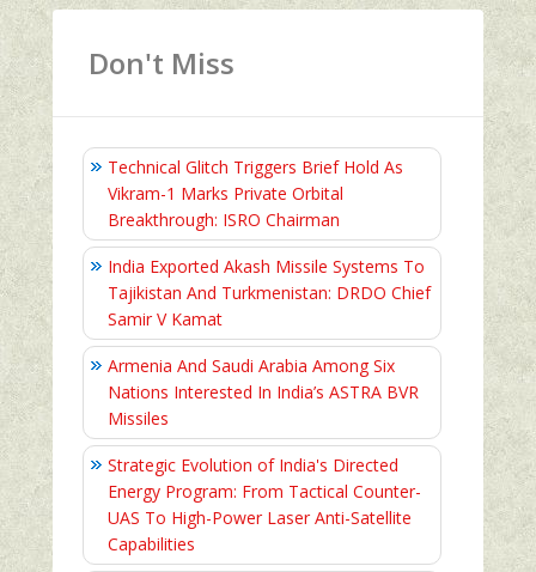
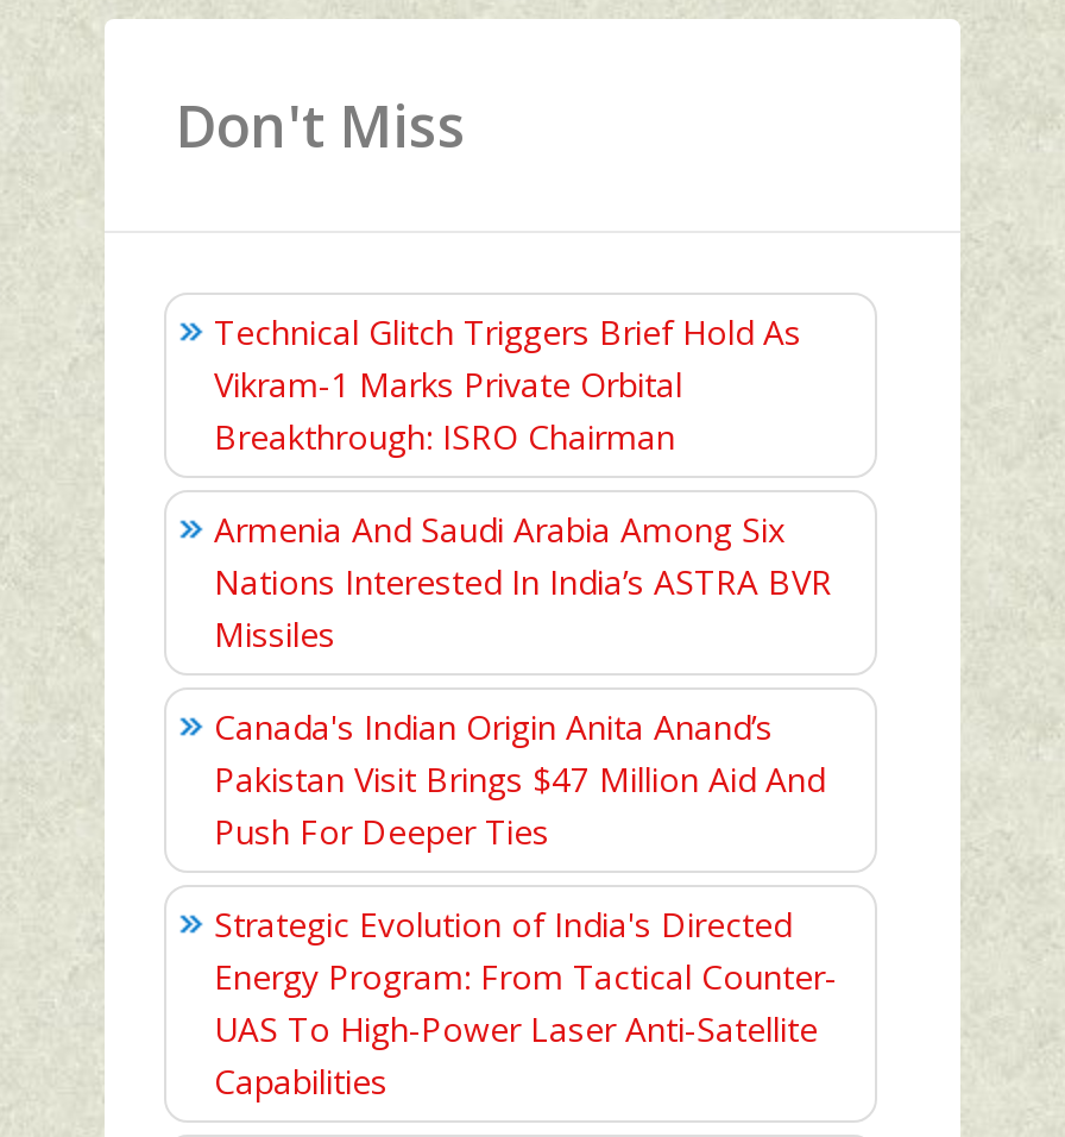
- India Exported Akash Missile Systems To
- Tajikistan And Turkmenistan: DRDO Chief
- Samir V Kamat

moved up: Armenia And Saudi Arabia Among Six | Nations Interested In India’s ASTRA BVR | Missiles

+ Canada's Indian Origin Anita Anand’s
+ Pakistan Visit Brings $47 Million Aid And
+ Push For Deeper Ties
